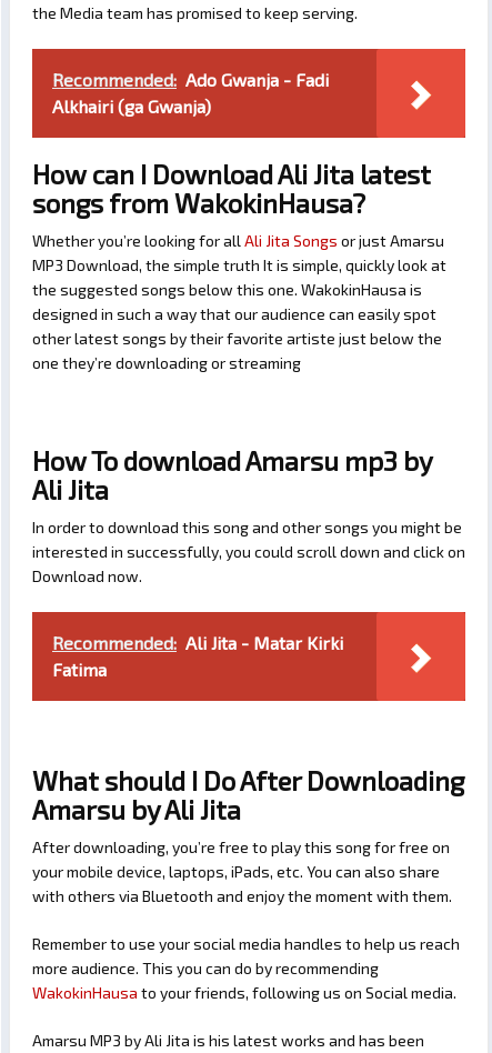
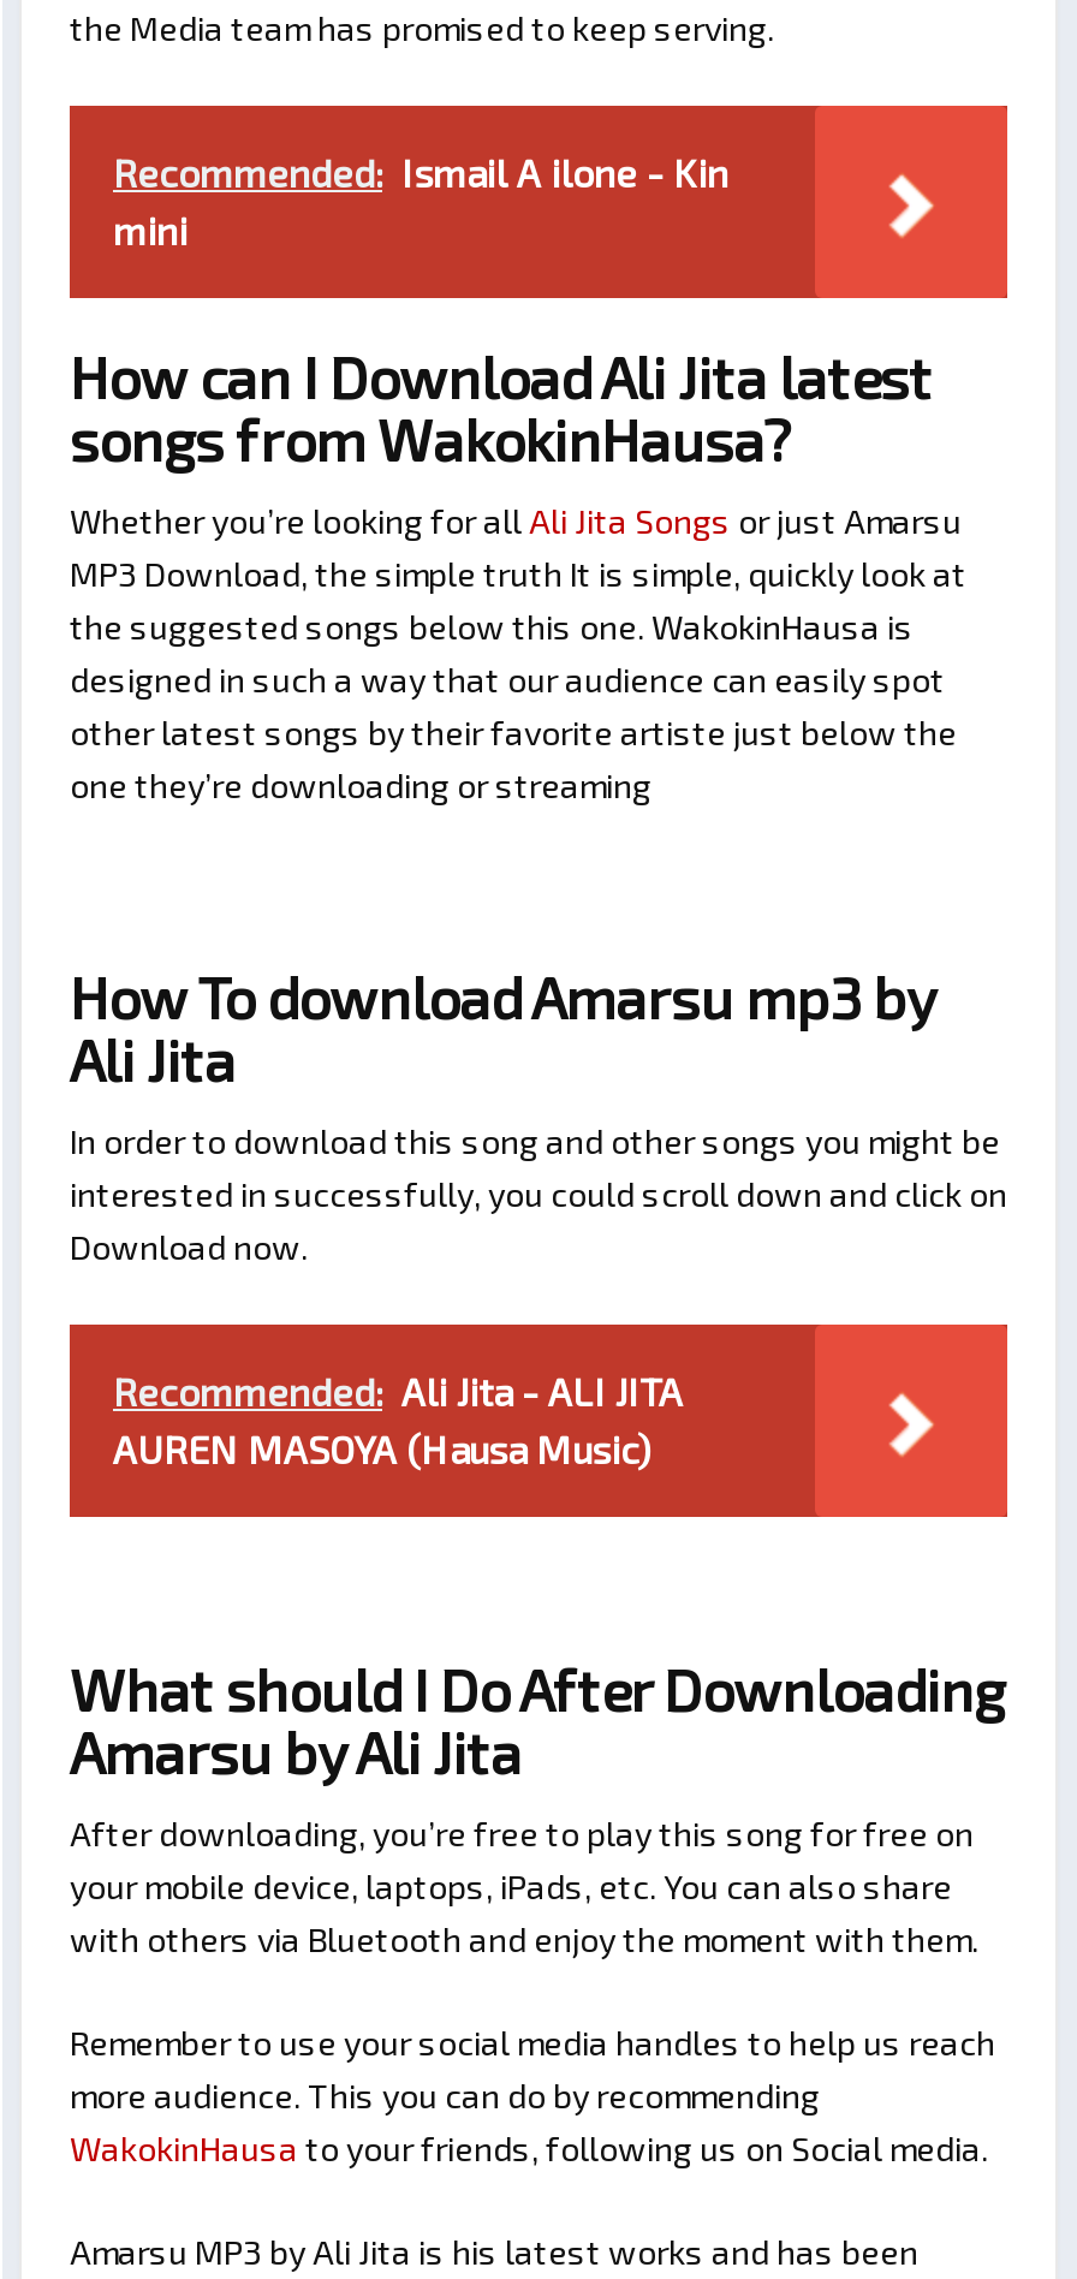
- Recommended: Ado Gwanja - Fadi
- Alkhairi (ga Gwanja)
+ Recommended: Ismail A ilone - Kin
+ mini

- Recommended: Ali Jita - Matar Kirki
- Fatima
+ Recommended: Ali Jita - ALI JITA
+ AUREN MASOYA (Hausa Music)
